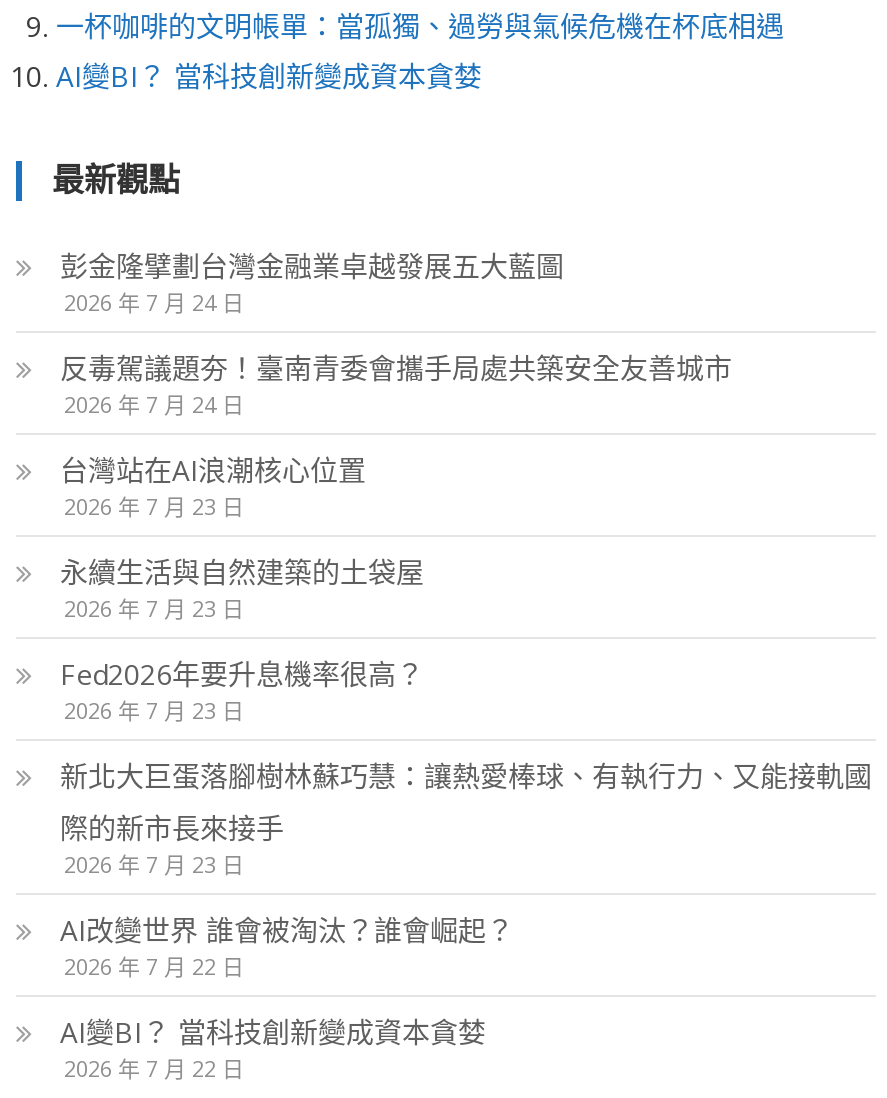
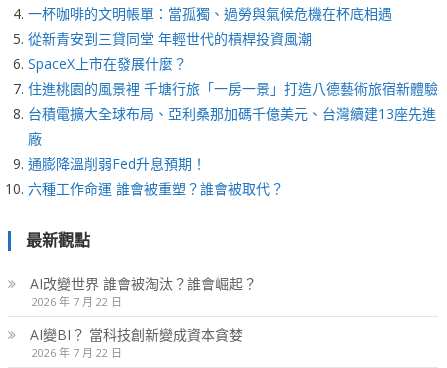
- AI變BI？ 當科技創新變成資本貪婪
+ 從新青安到三貸同堂 年輕世代的槓桿投資風潮
+ SpaceX上市在發展什麼？
+ 住進桃園的風景裡 千塘行旅「一房一景」打造八德藝術旅宿新體驗
+ 台積電擴大全球布局、亞利桑那加碼千億美元、台灣續建13座先進
+ 廠
+ 通膨降溫削弱Fed升息預期！
+ 六種工作命運 誰會被重塑？誰會被取代？

moved down: 最新觀點

- 彭金隆擘劃台灣金融業卓越發展五大藍圖
- 2026 年 7 月 24 日
- 反毒駕議題夯！臺南青委會攜手局處共築安全友善城市
- 2026 年 7 月 24 日
- 台灣站在AI浪潮核心位置
- 2026 年 7 月 23 日
- 永續生活與自然建築的土袋屋
- 2026 年 7 月 23 日
- Fed2026年要升息機率很高？
- 2026 年 7 月 23 日
- 新北大巨蛋落腳樹林蘇巧慧：讓熱愛棒球、有執行力、又能接軌國
- 際的新市長來接手
- 2026 年 7 月 23 日
